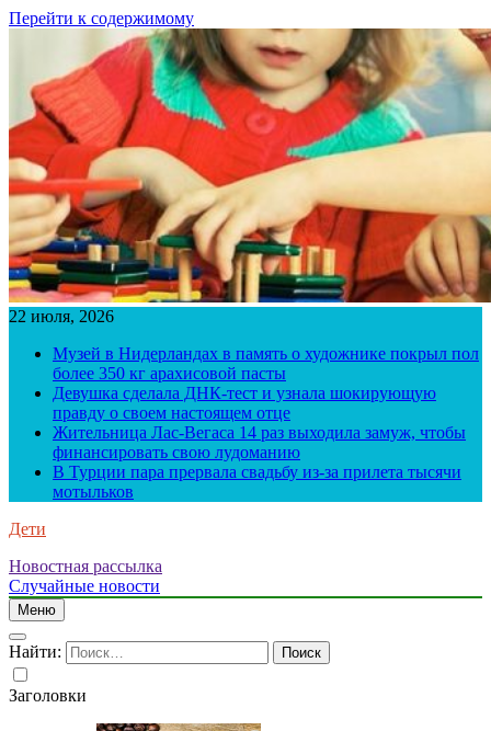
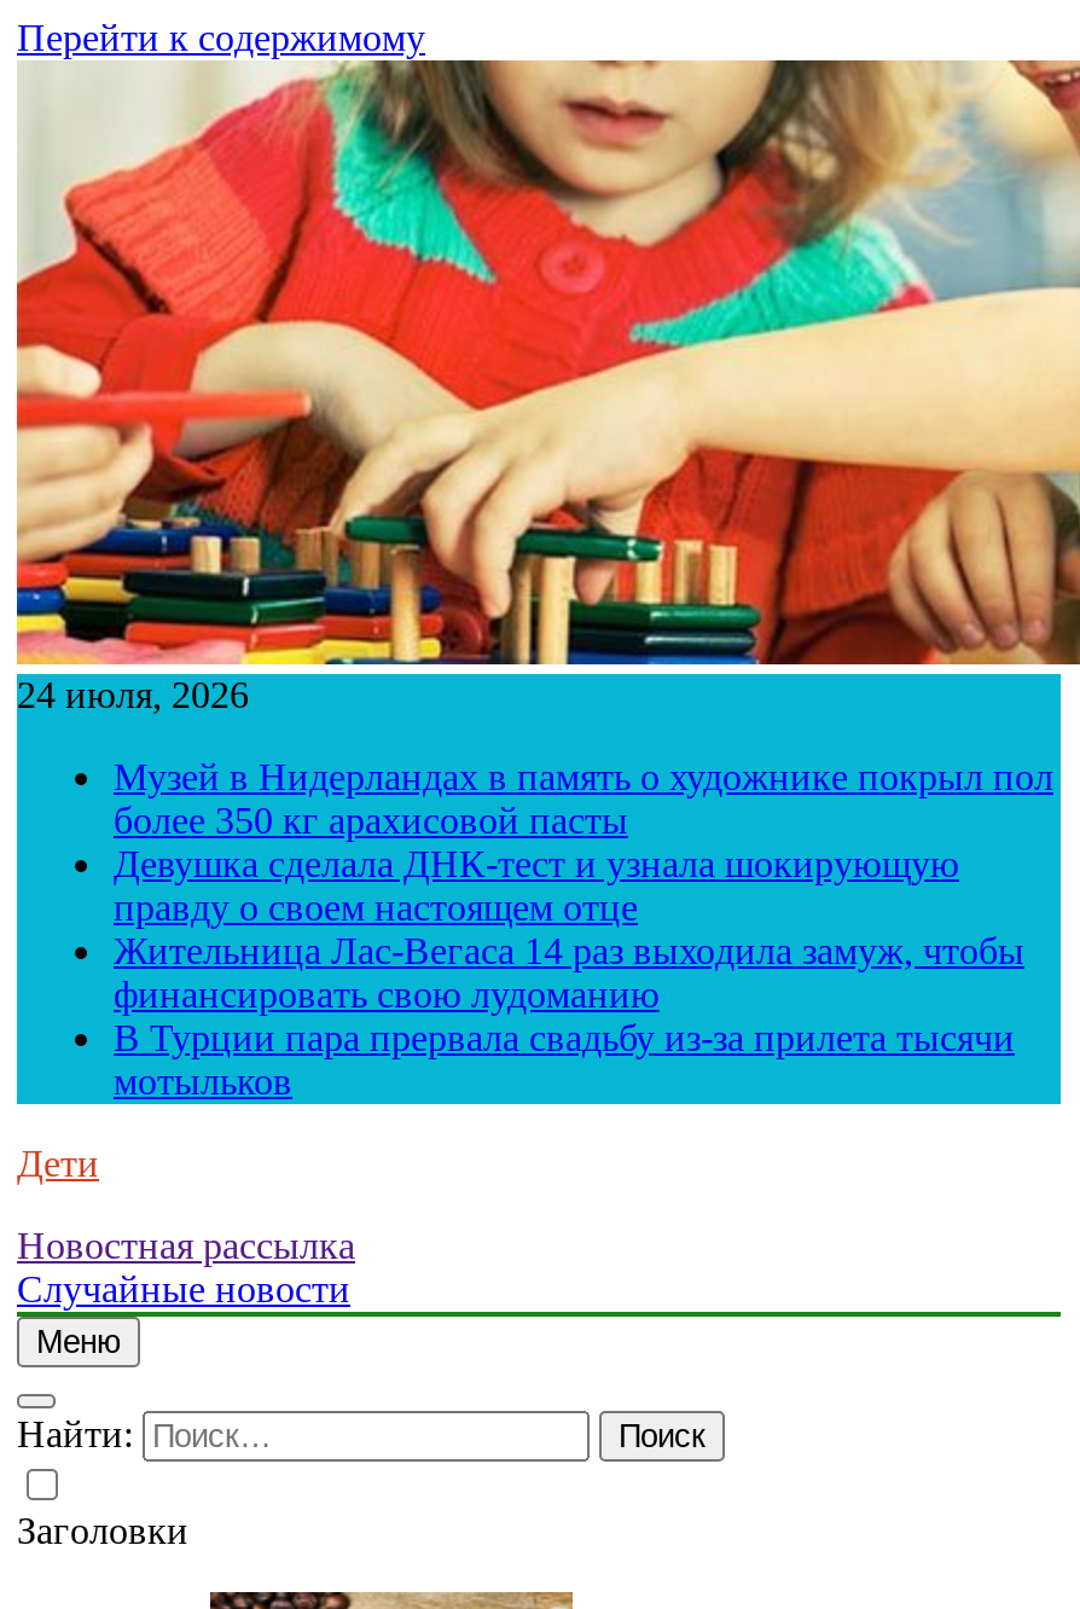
- 22 июля, 2026
+ 24 июля, 2026
